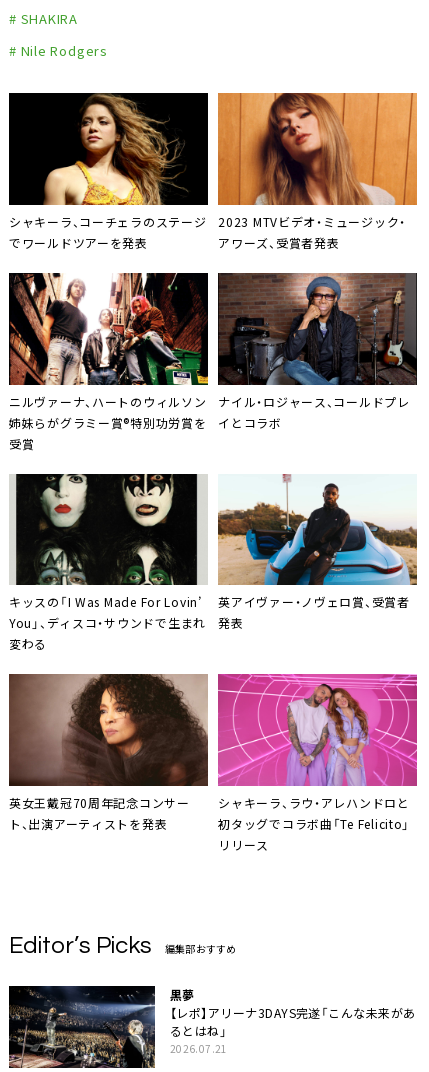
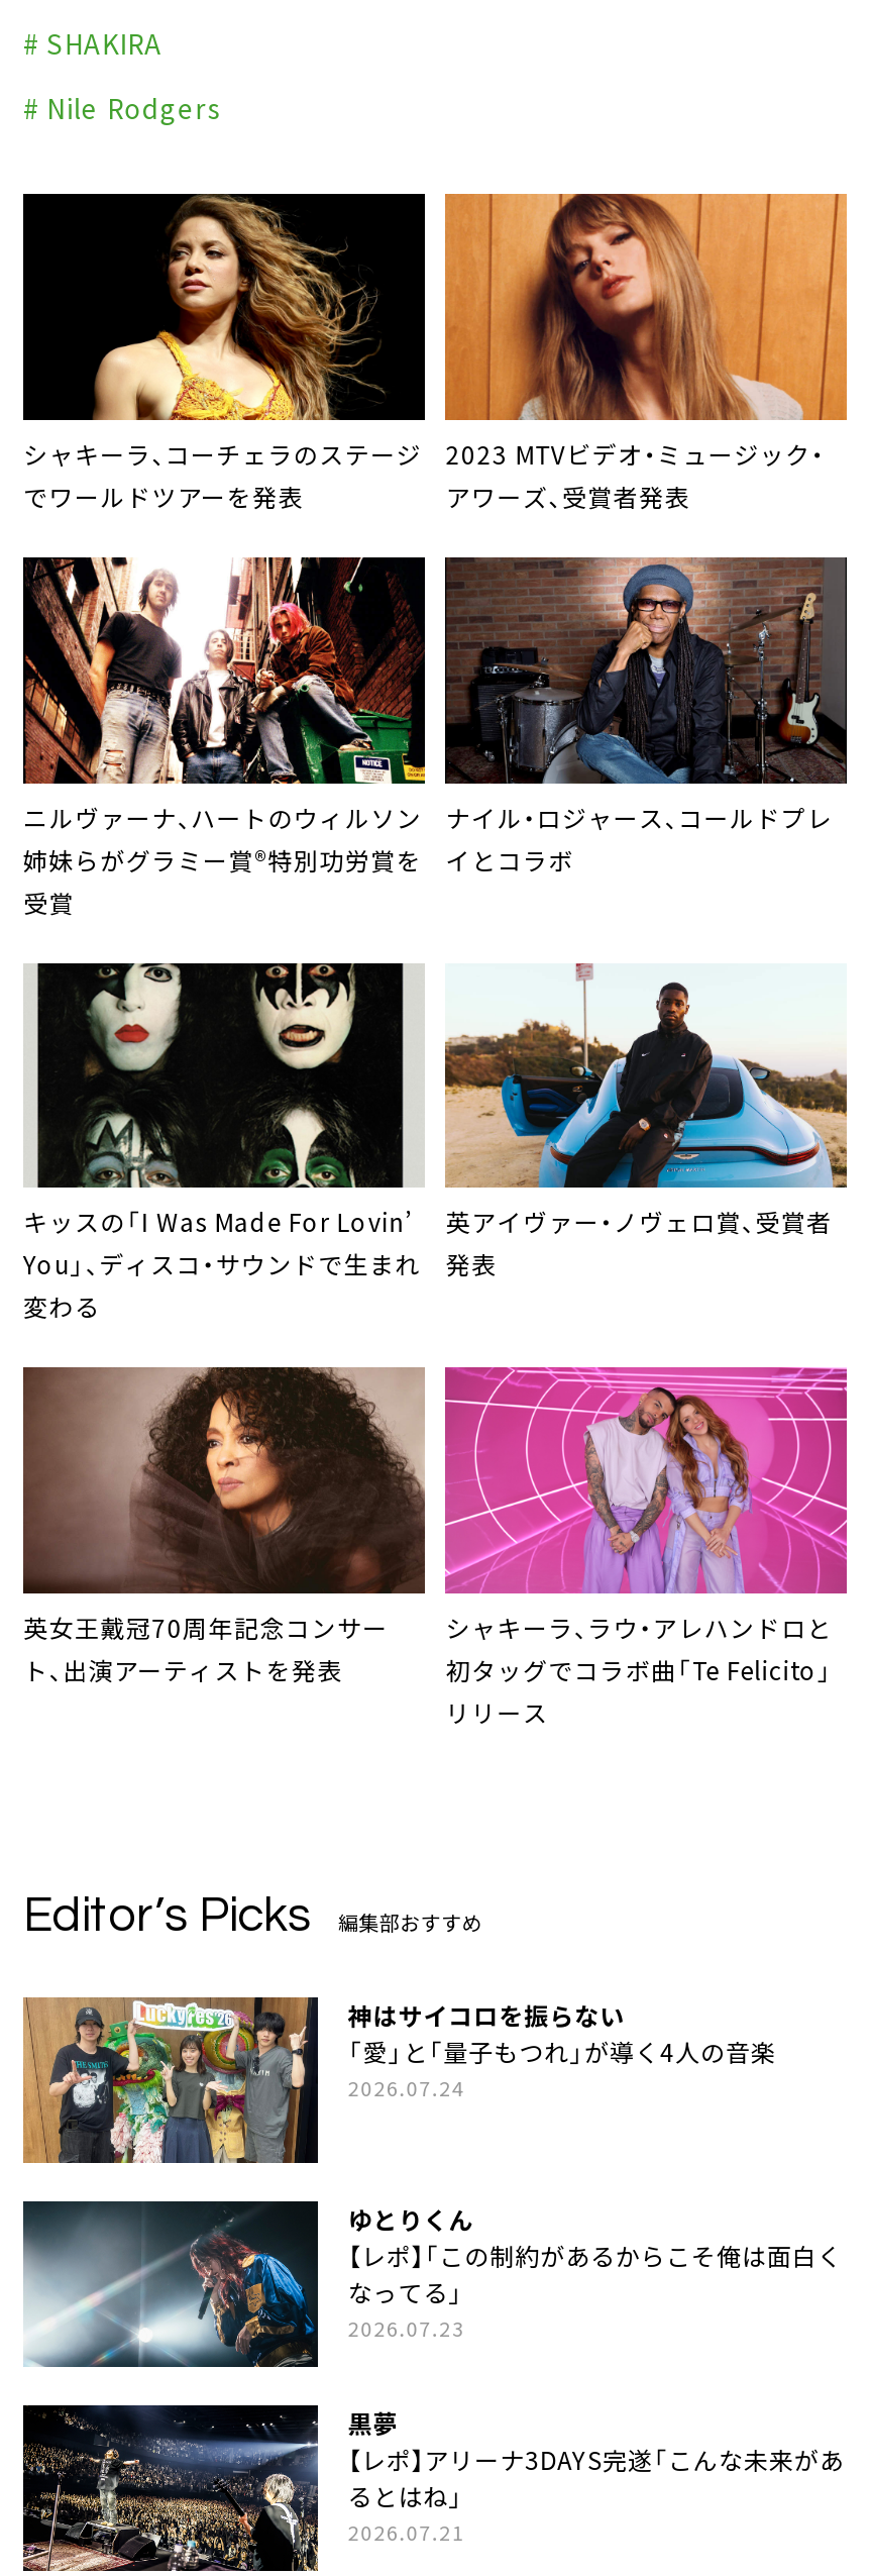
+ [image]
+ 神はサイコロを振らない
+ 「愛」と「量子もつれ」が導く4人の音楽
+ 2026.07.24

+ [image]
+ ゆとりくん
+ 【レポ】「この制約があるからこそ俺は面白く
+ なってる」
+ 2026.07.23
